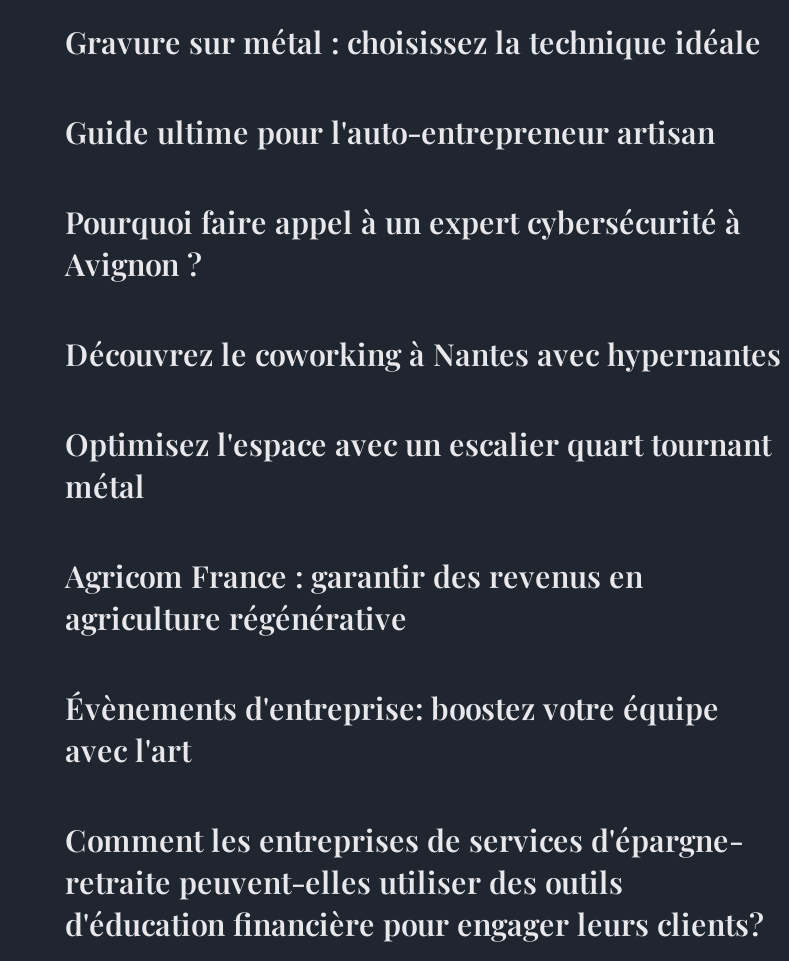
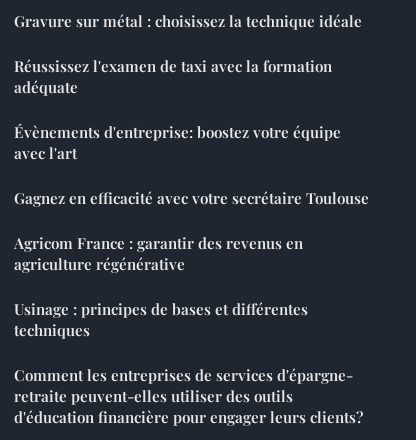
- Guide ultime pour l'auto-entrepreneur artisan
- Pourquoi faire appel à un expert cybersécurité à
- Avignon ?
- Découvrez le coworking à Nantes avec hypernantes
- Optimisez l'espace avec un escalier quart tournant
- métal
+ Réussissez l'examen de taxi avec la formation
+ adéquate

moved down: Agricom France : garantir des revenus en | agriculture régénérative

moved up: Évènements d'entreprise: boostez votre équipe | avec l'art

+ Gagnez en efficacité avec votre secrétaire Toulouse
+ Usinage : principes de bases et différentes
+ techniques
